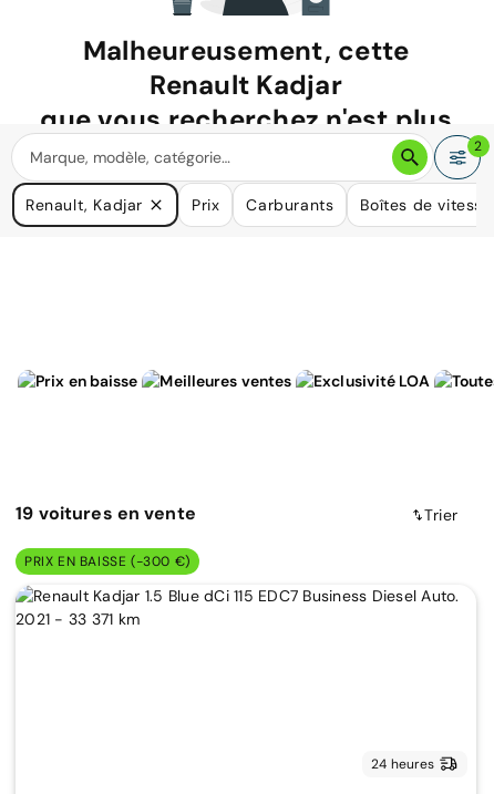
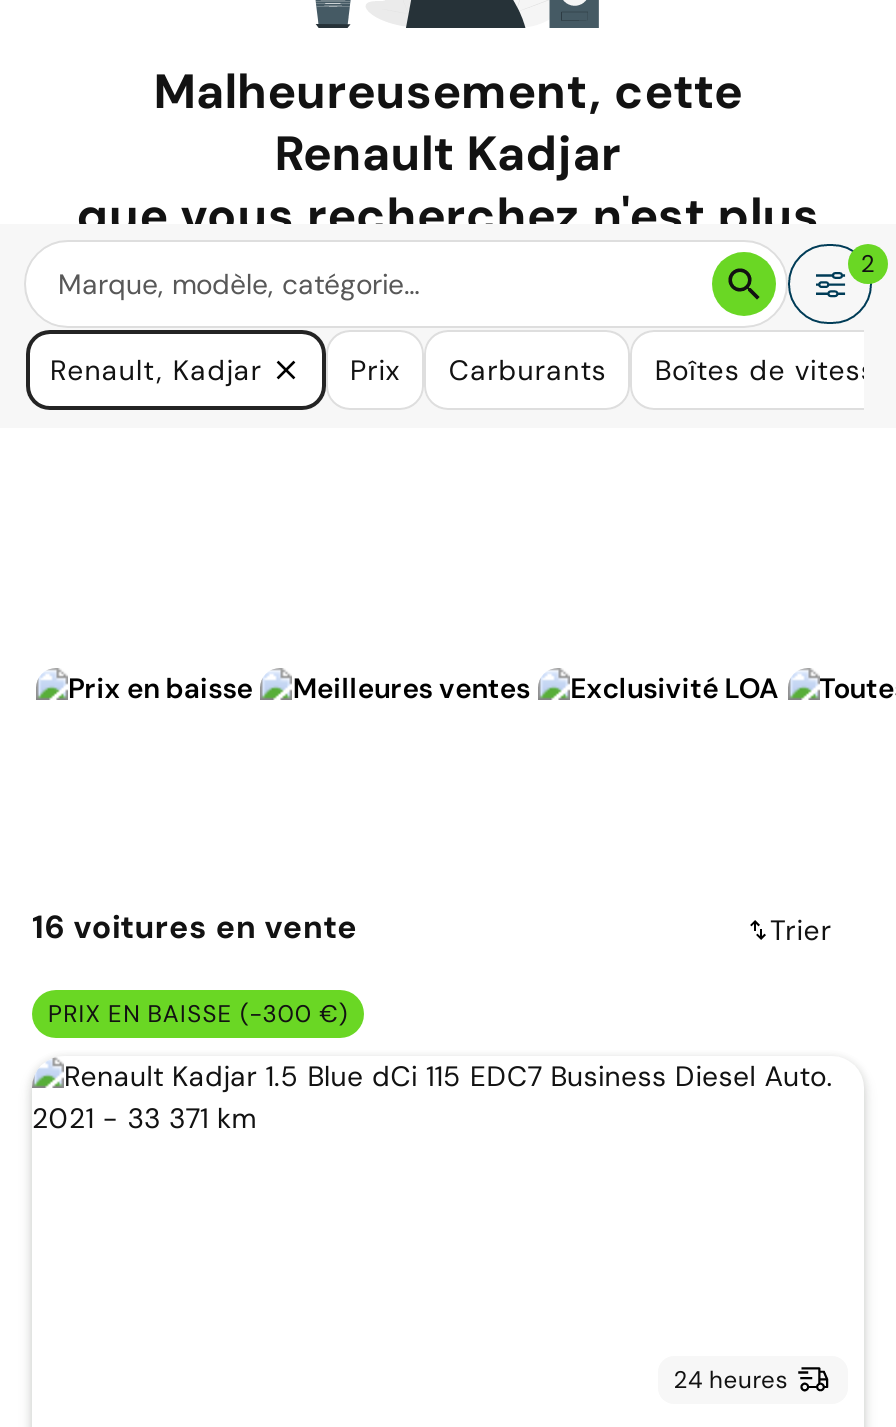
- 19 voitures en vente
+ 16 voitures en vente
